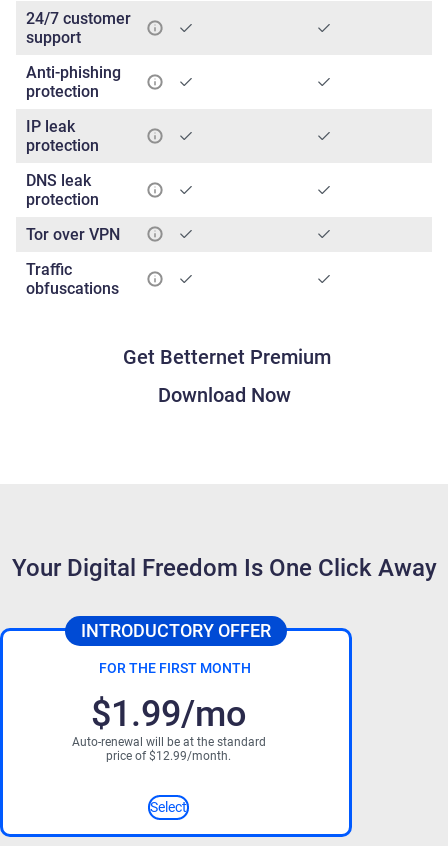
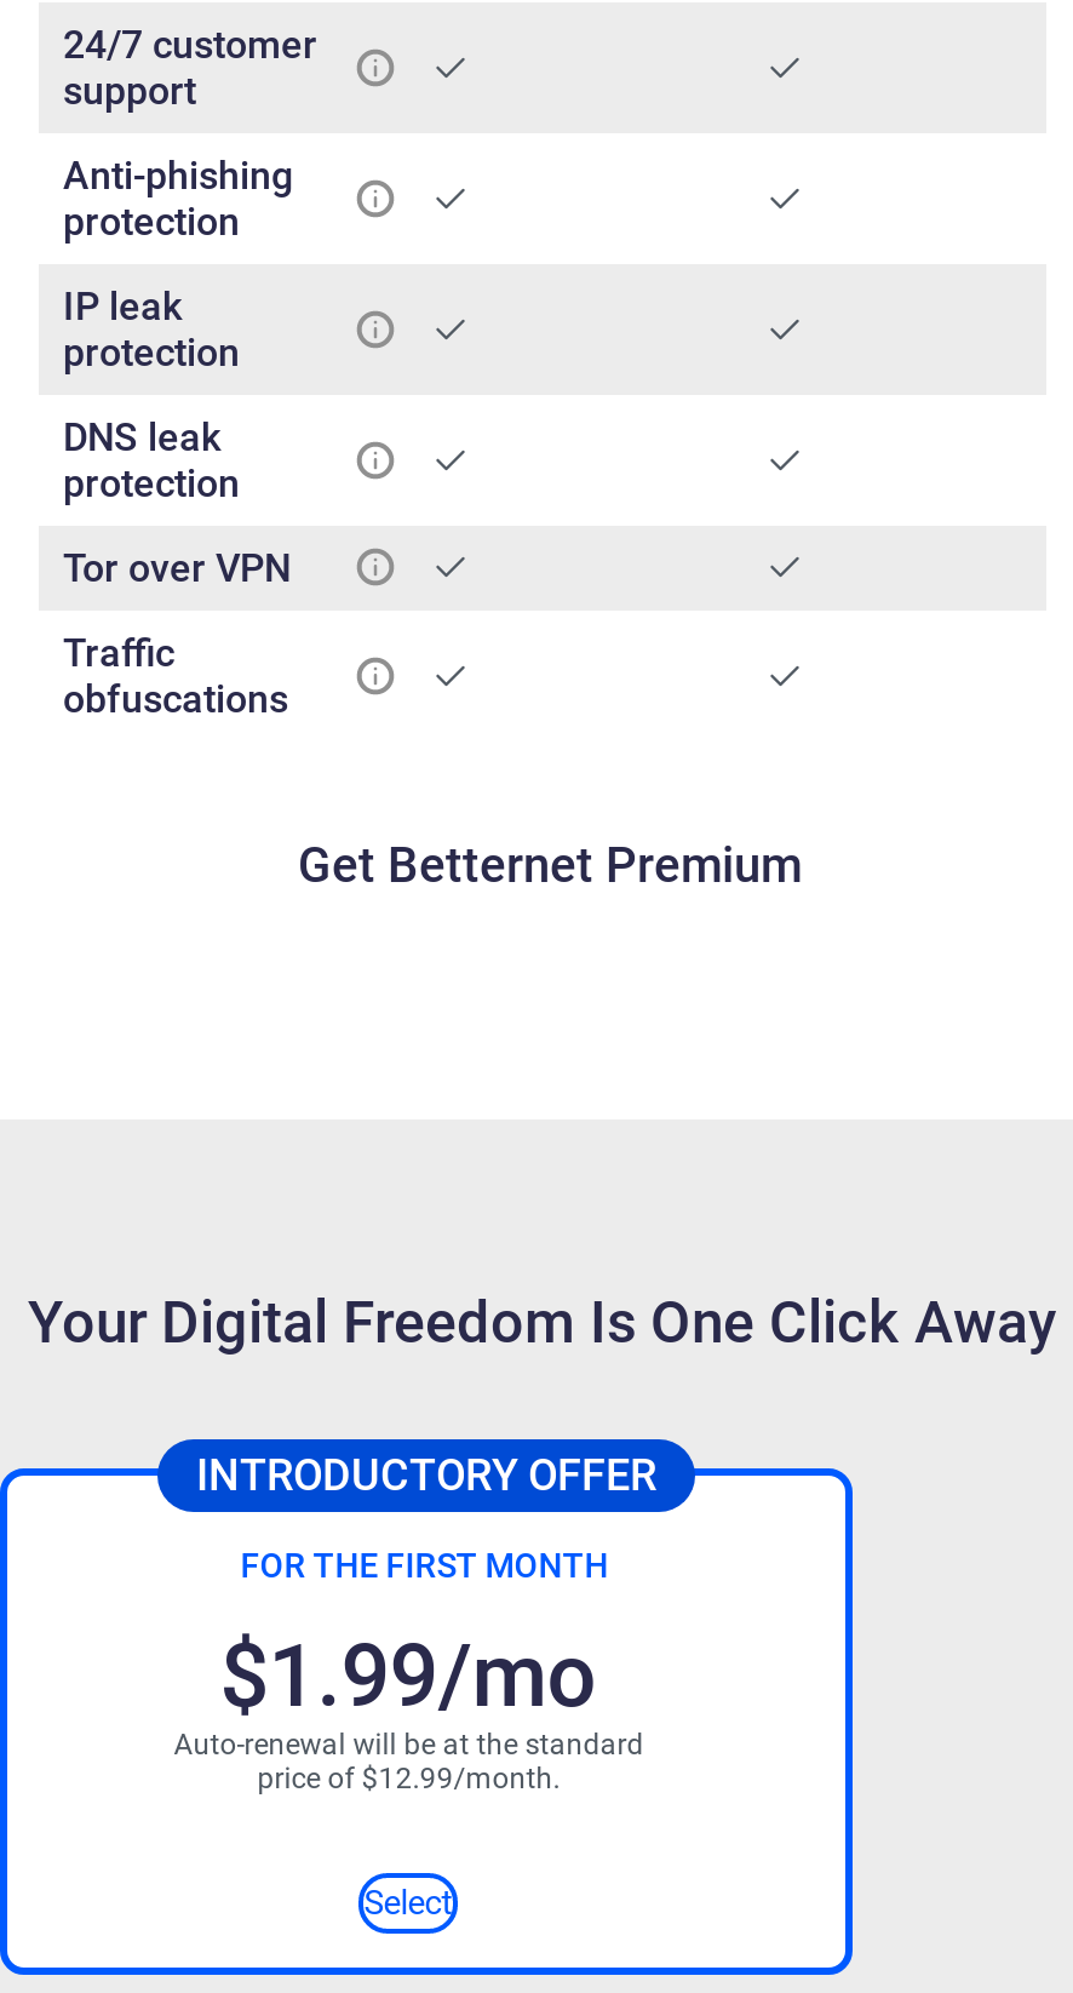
- Download Now
